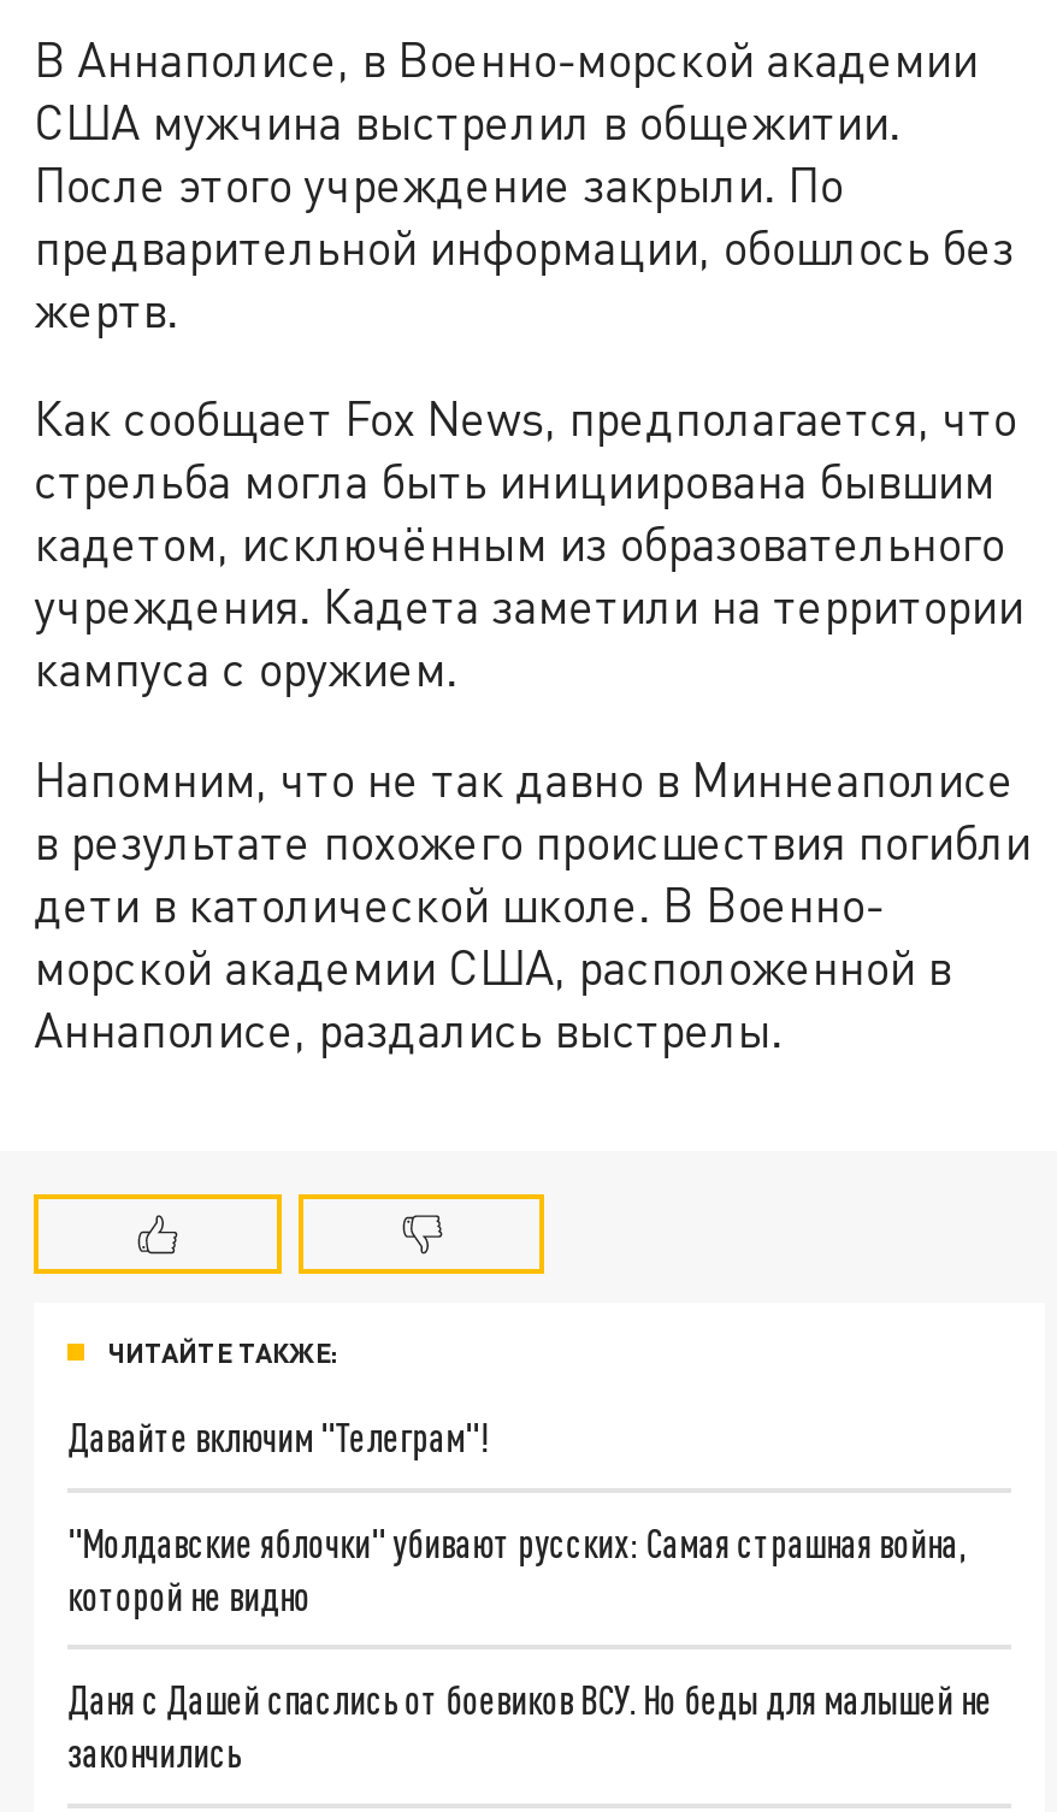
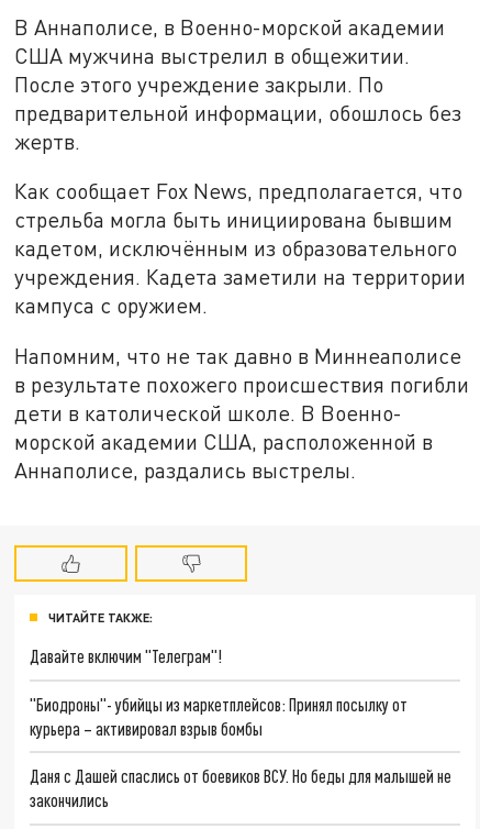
- "Молдавские яблочки" убивают русских: Самая страшная война,
- которой не видно
+ "Биодроны"- убийцы из маркетплейсов: Принял посылку от
+ курьера – активировал взрыв бомбы
